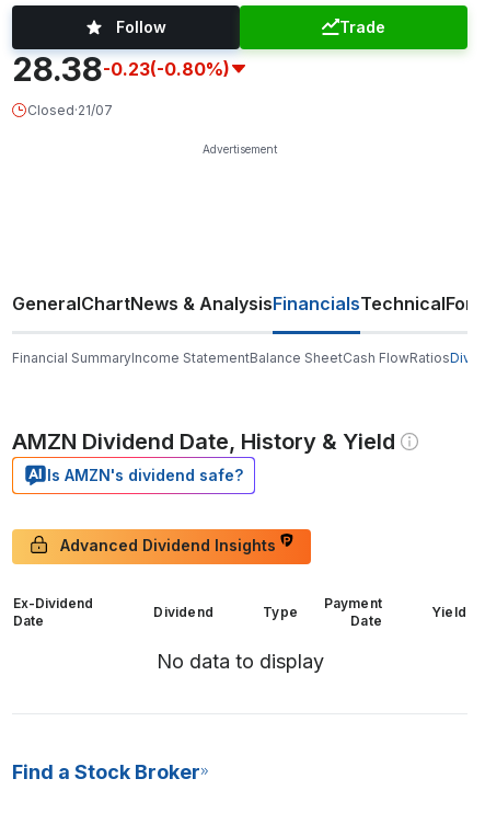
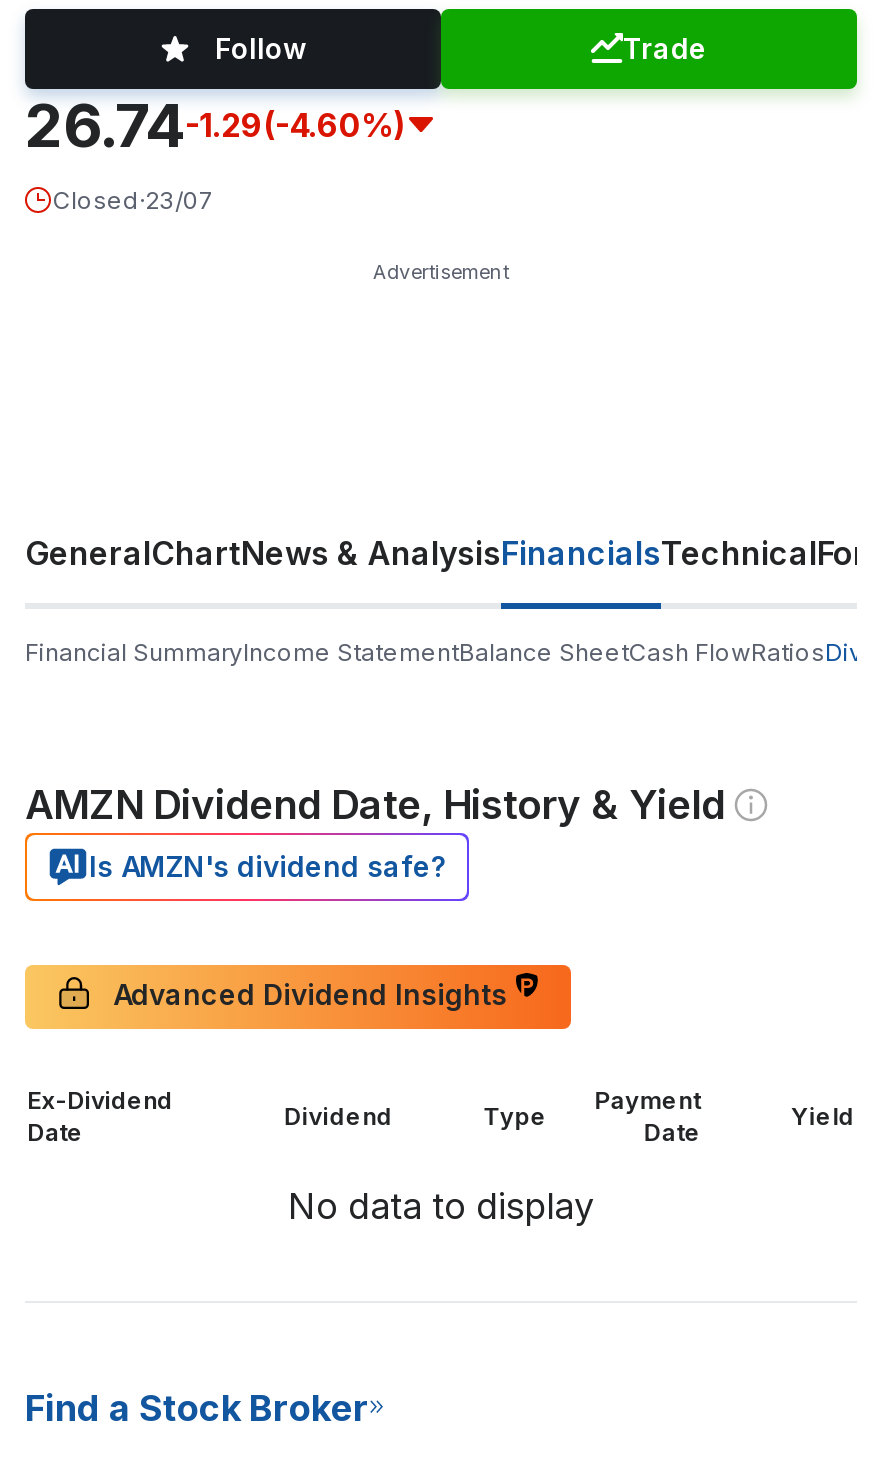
- 28.38-0.23(-0.80%)
+ 26.74-1.29(-4.60%)

- Closed·21/07
+ Closed·23/07
